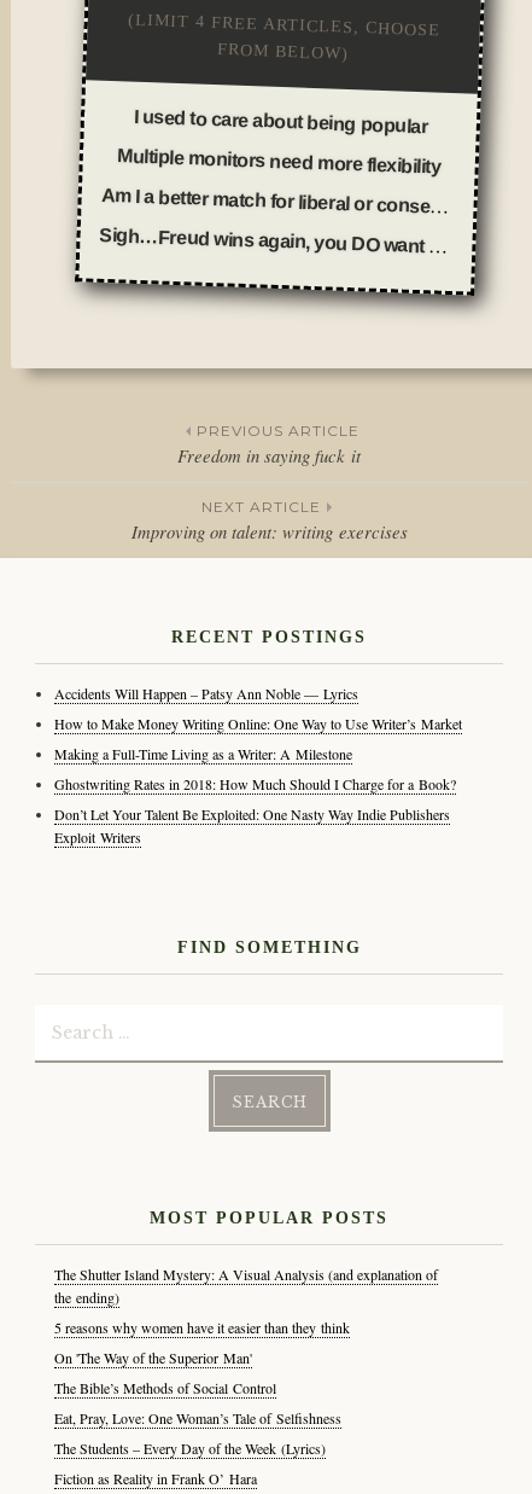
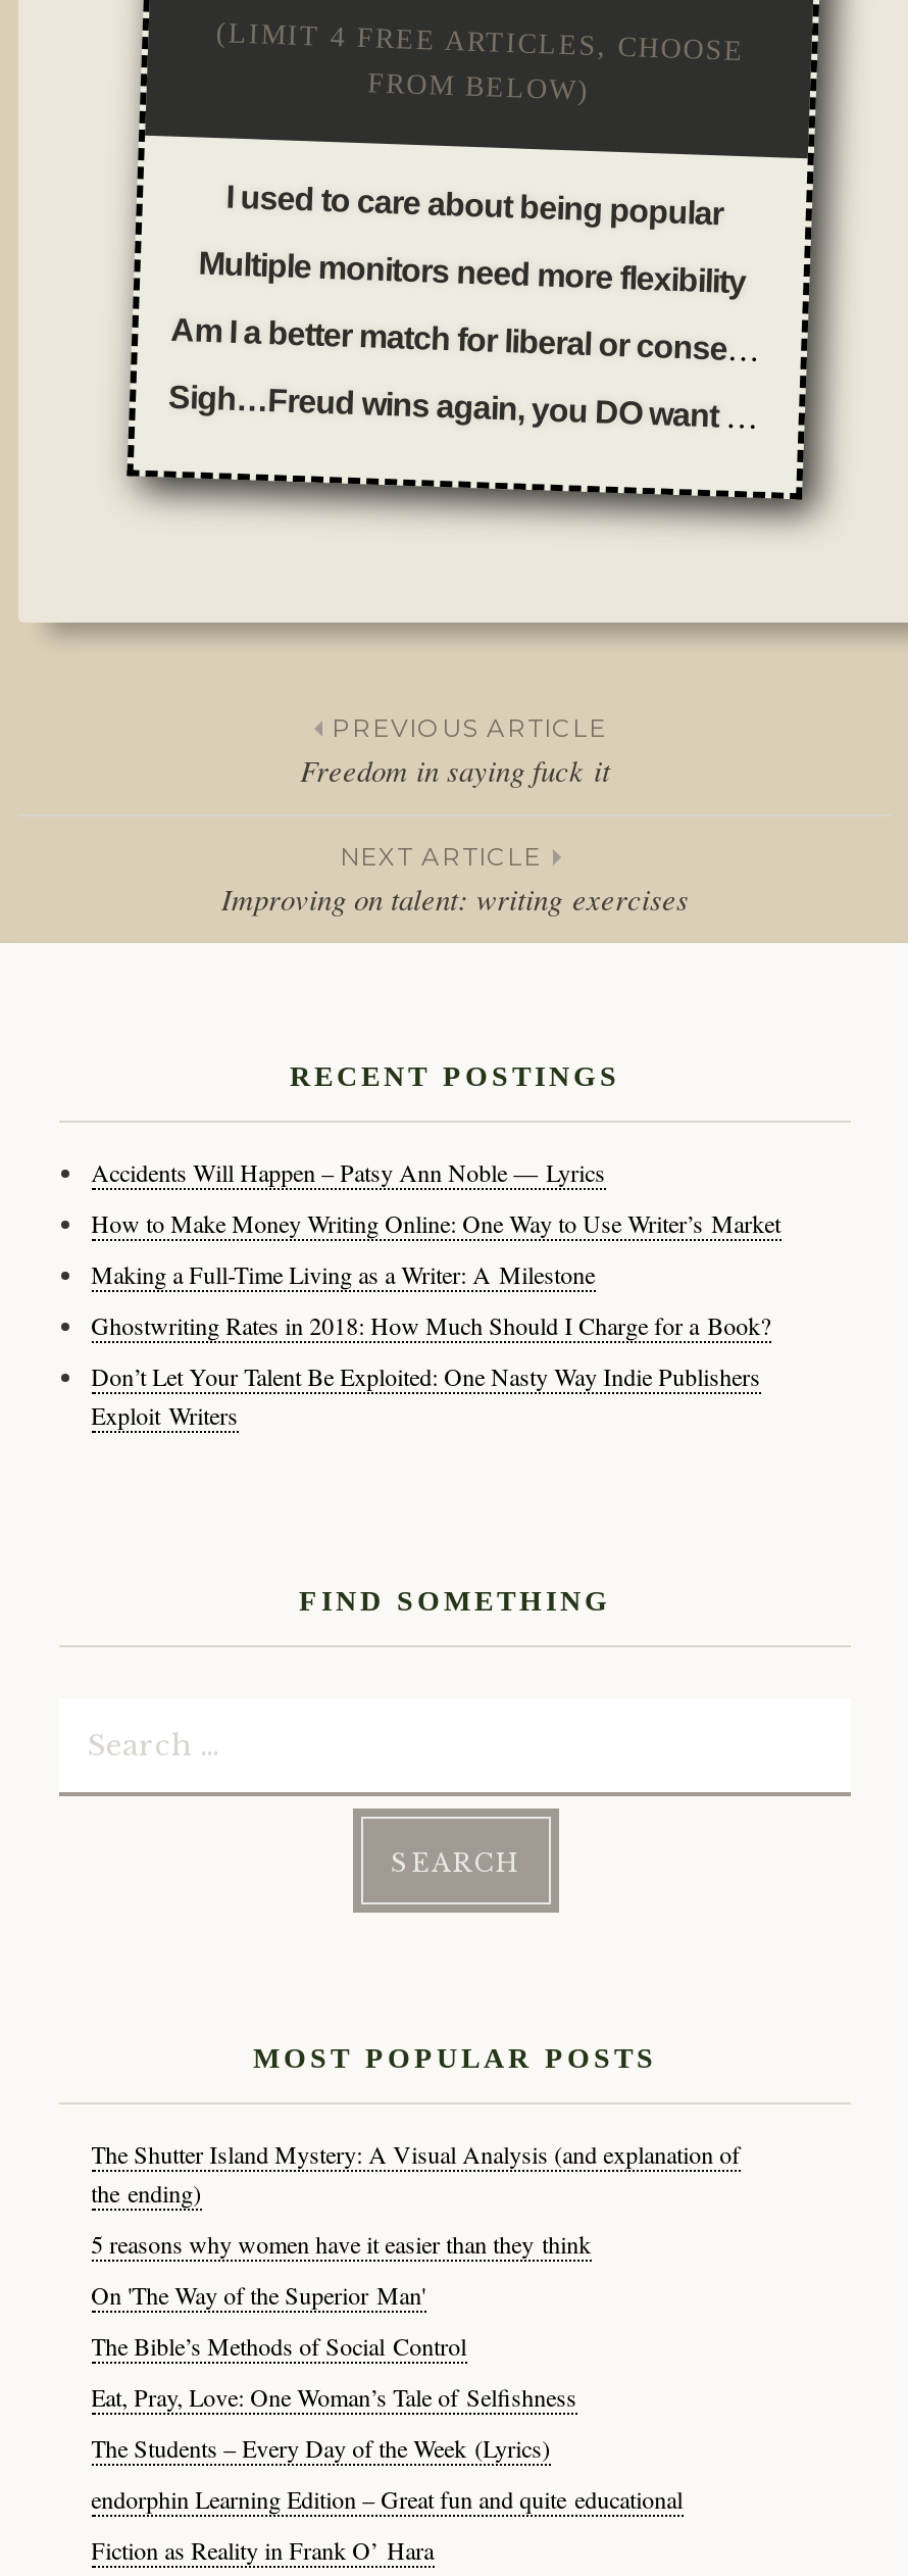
+ endorphin Learning Edition – Great fun and quite educational
